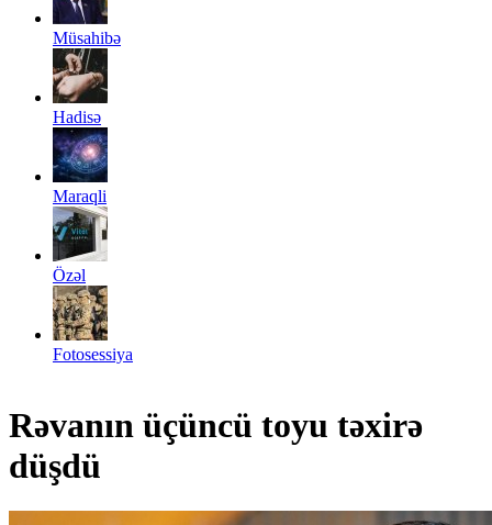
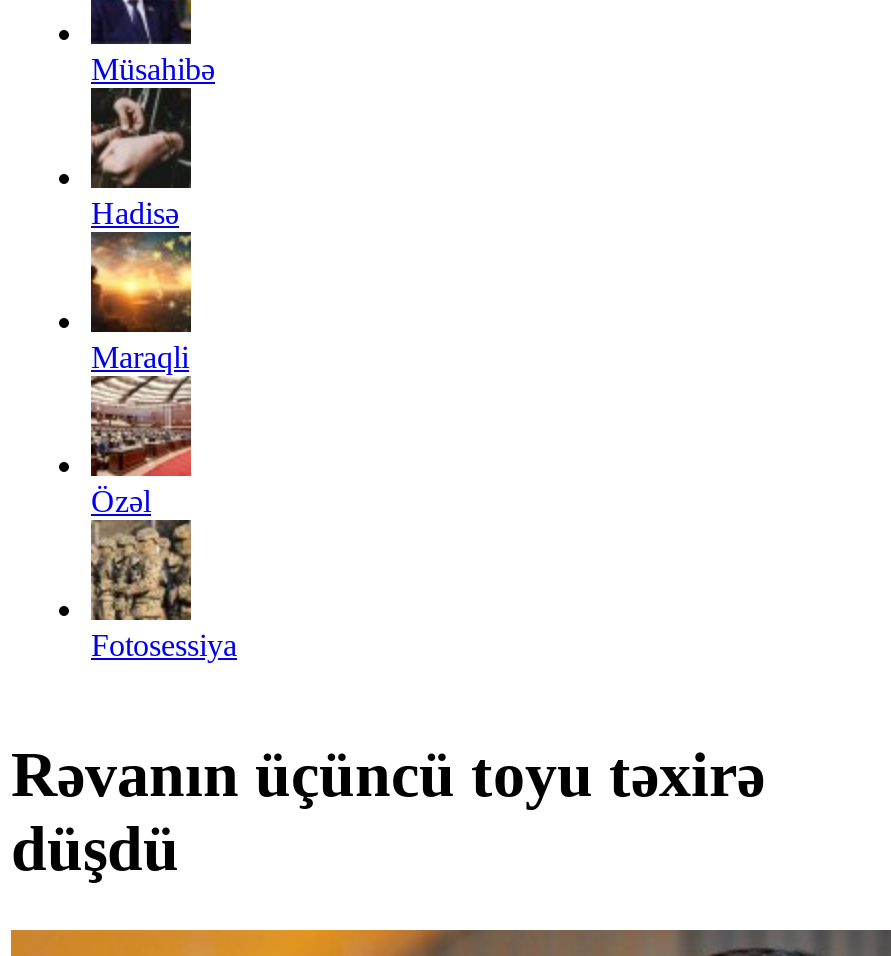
- [image]
+ [image]

- [image]
+ [image]
